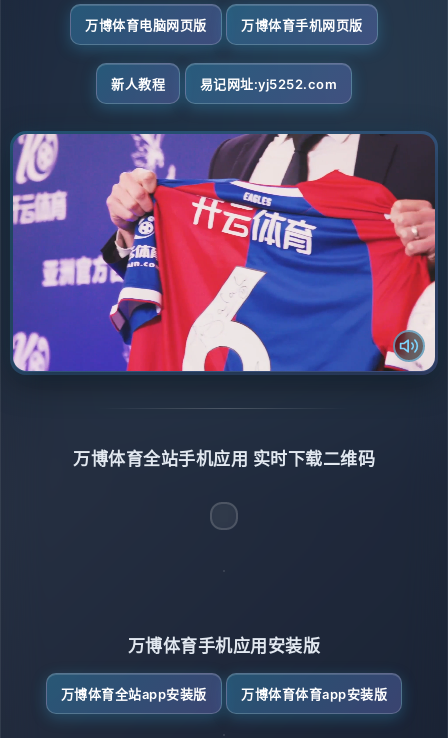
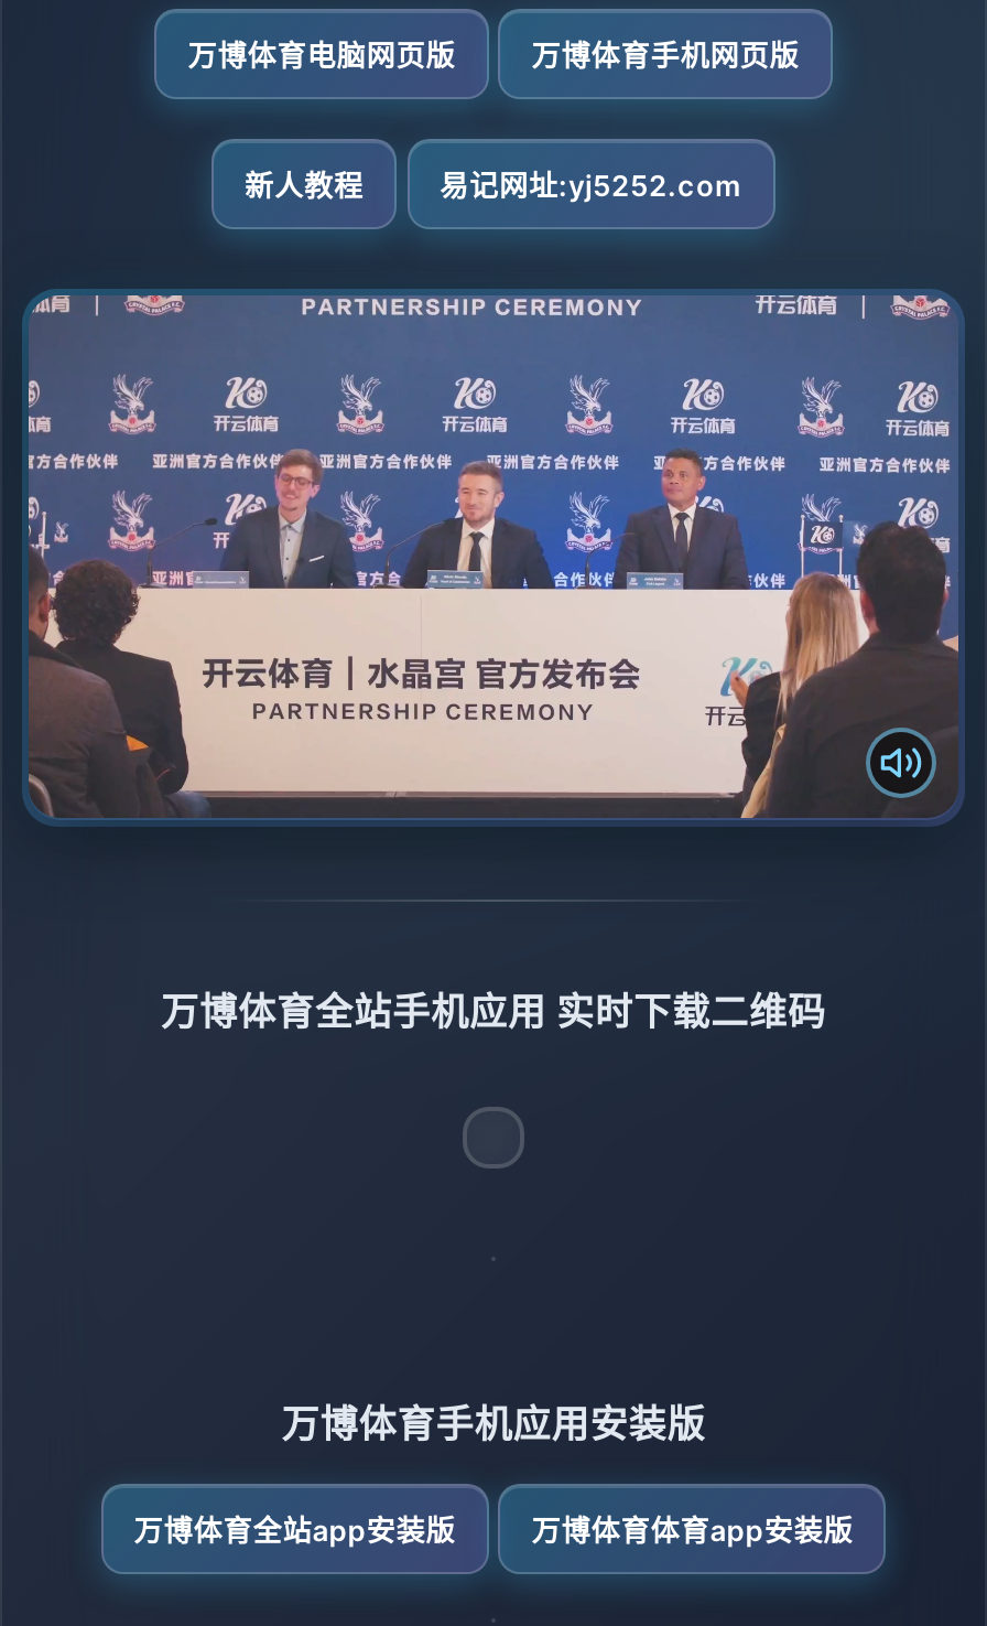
- [image]
+ [image]
